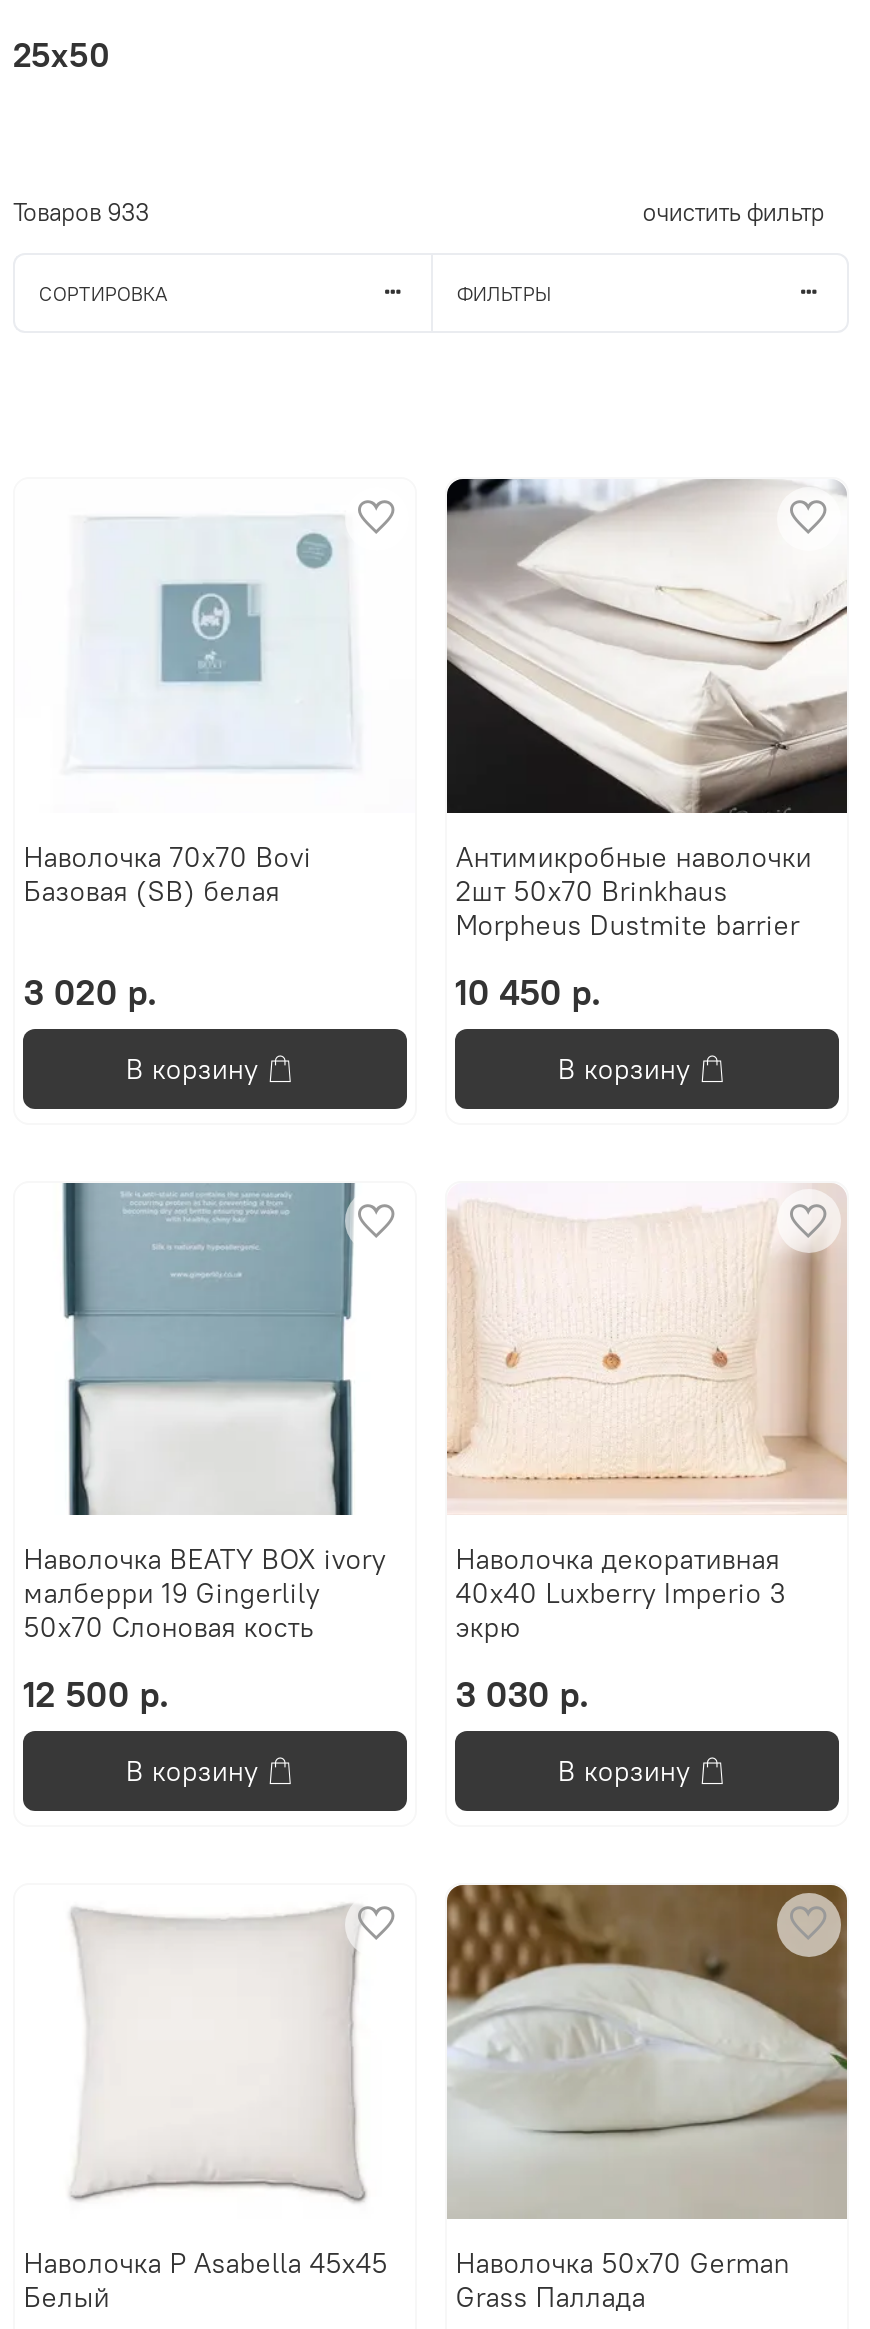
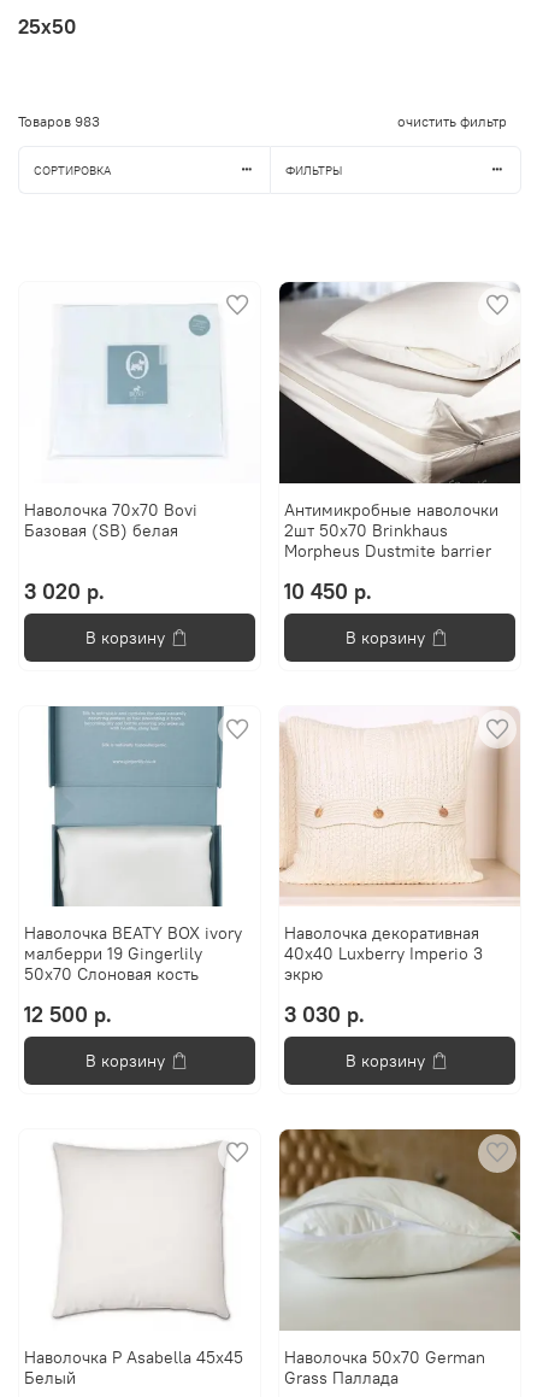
- Товаров 933
+ Товаров 983
